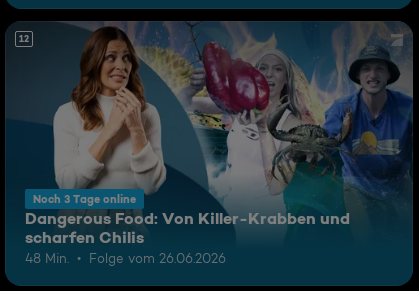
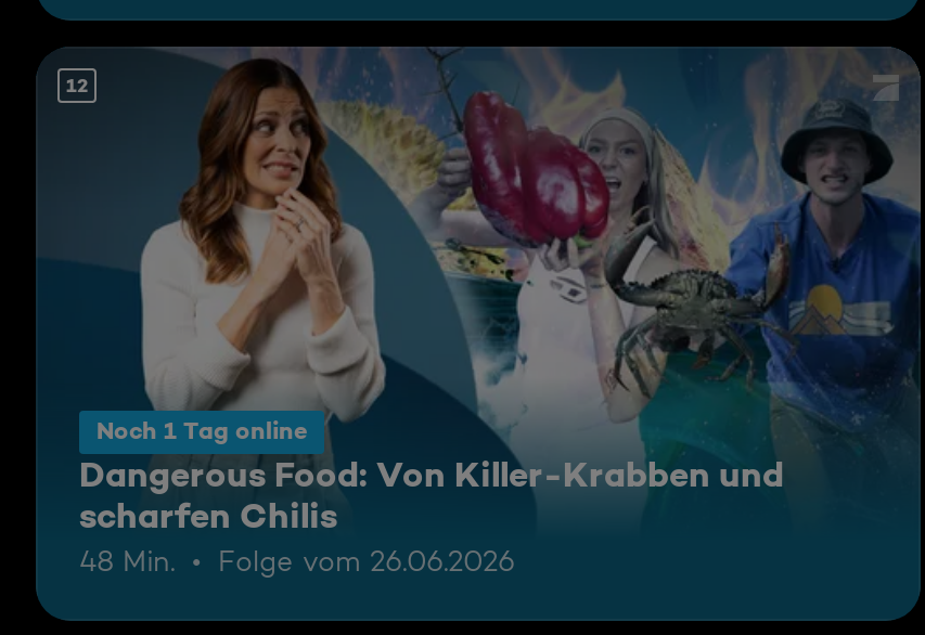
- Noch 3 Tage online
+ Noch 1 Tag online
